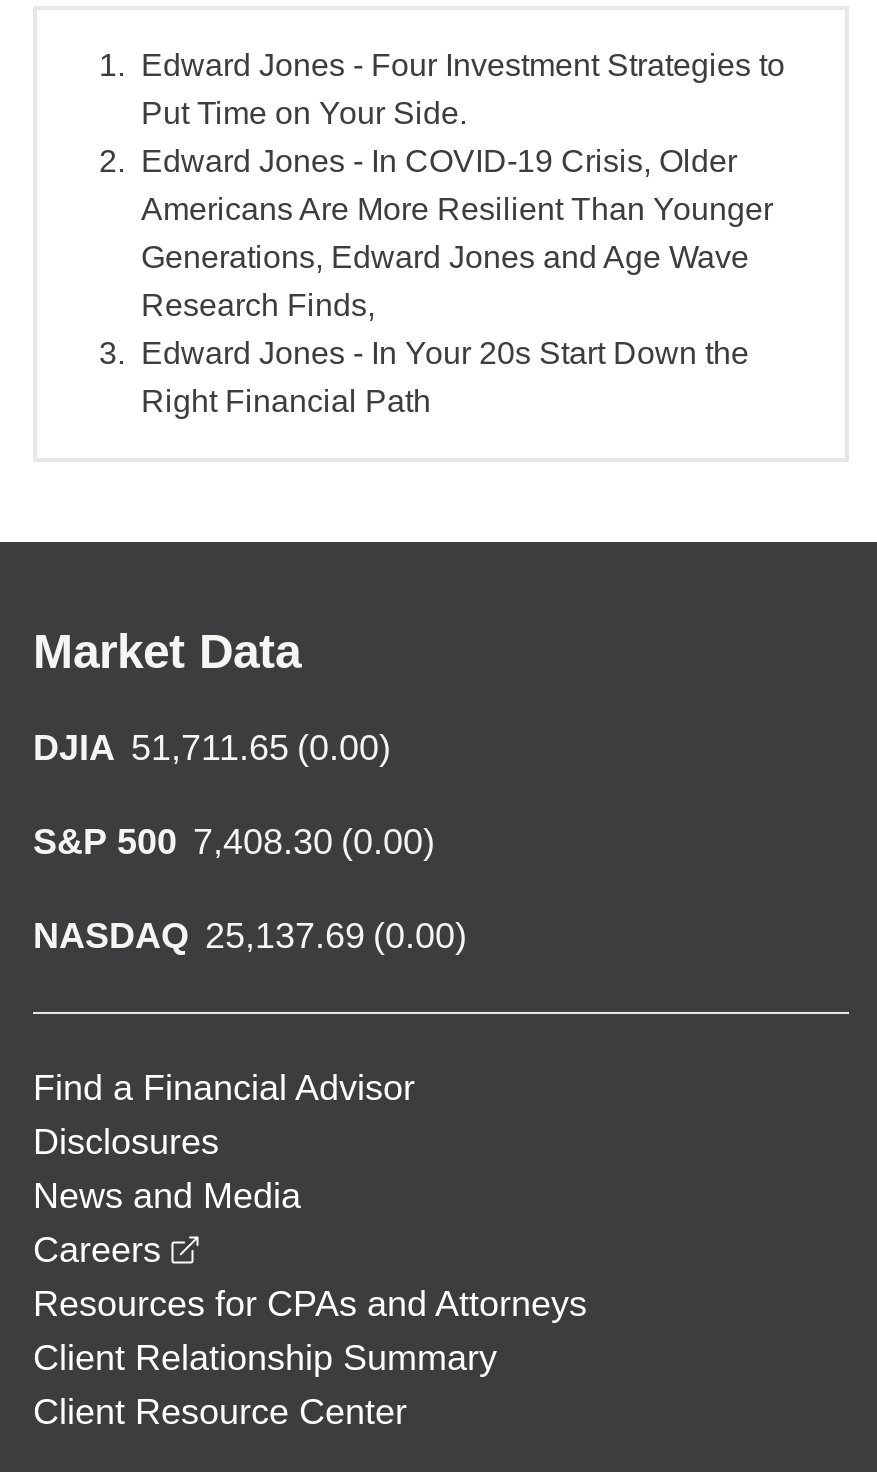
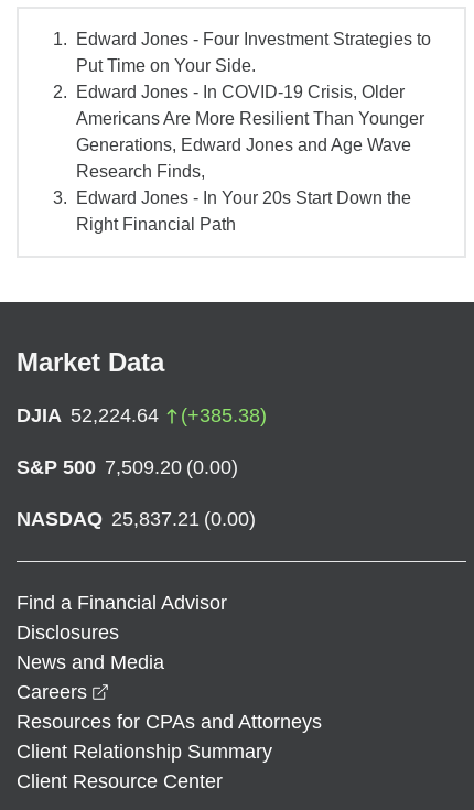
- DJIA 51,711.65 (0.00)
+ DJIA 52,224.64
+ (+385.38)

- S&P 500 7,408.30 (0.00)
+ S&P 500 7,509.20 (0.00)

- NASDAQ 25,137.69 (0.00)
+ NASDAQ 25,837.21 (0.00)
